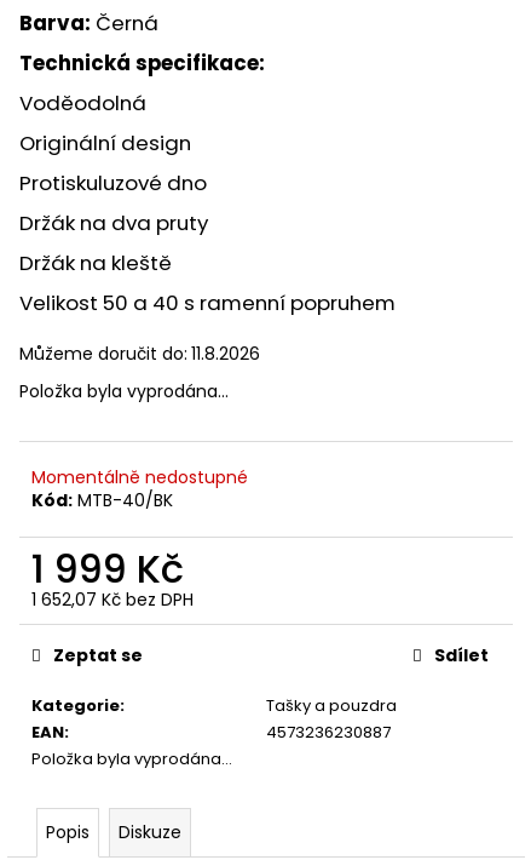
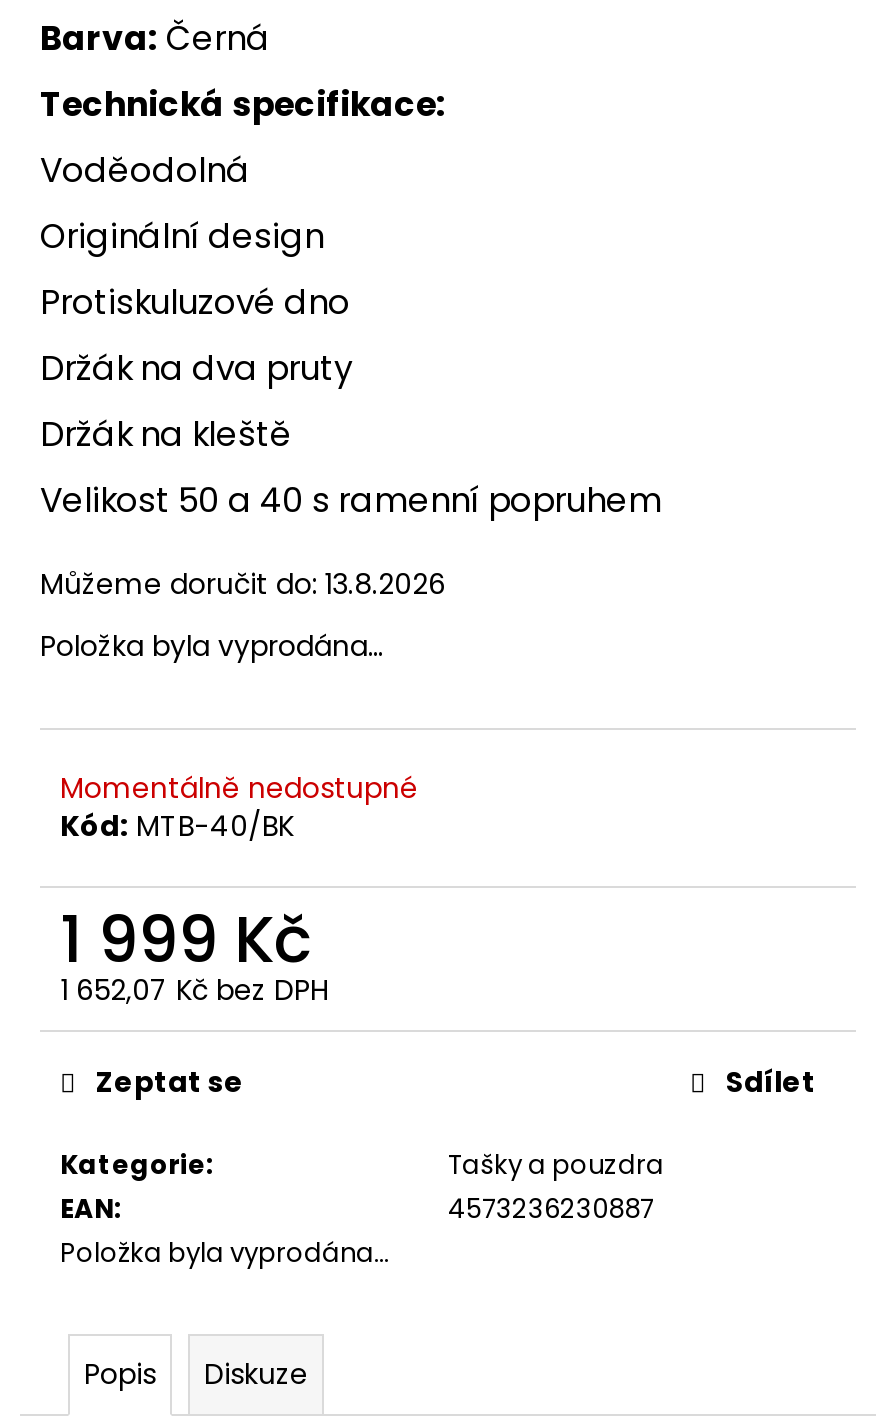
- Můžeme doručit do: 11.8.2026
+ Můžeme doručit do: 13.8.2026
